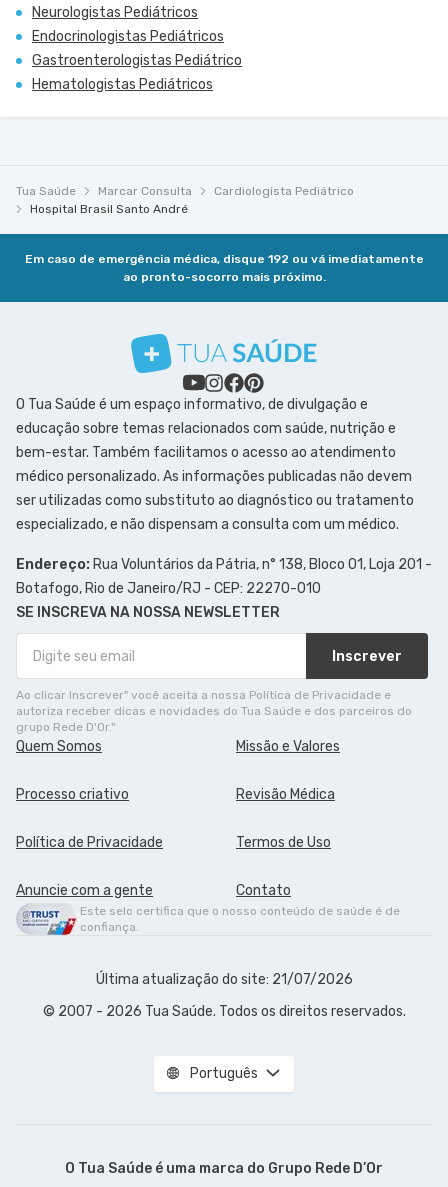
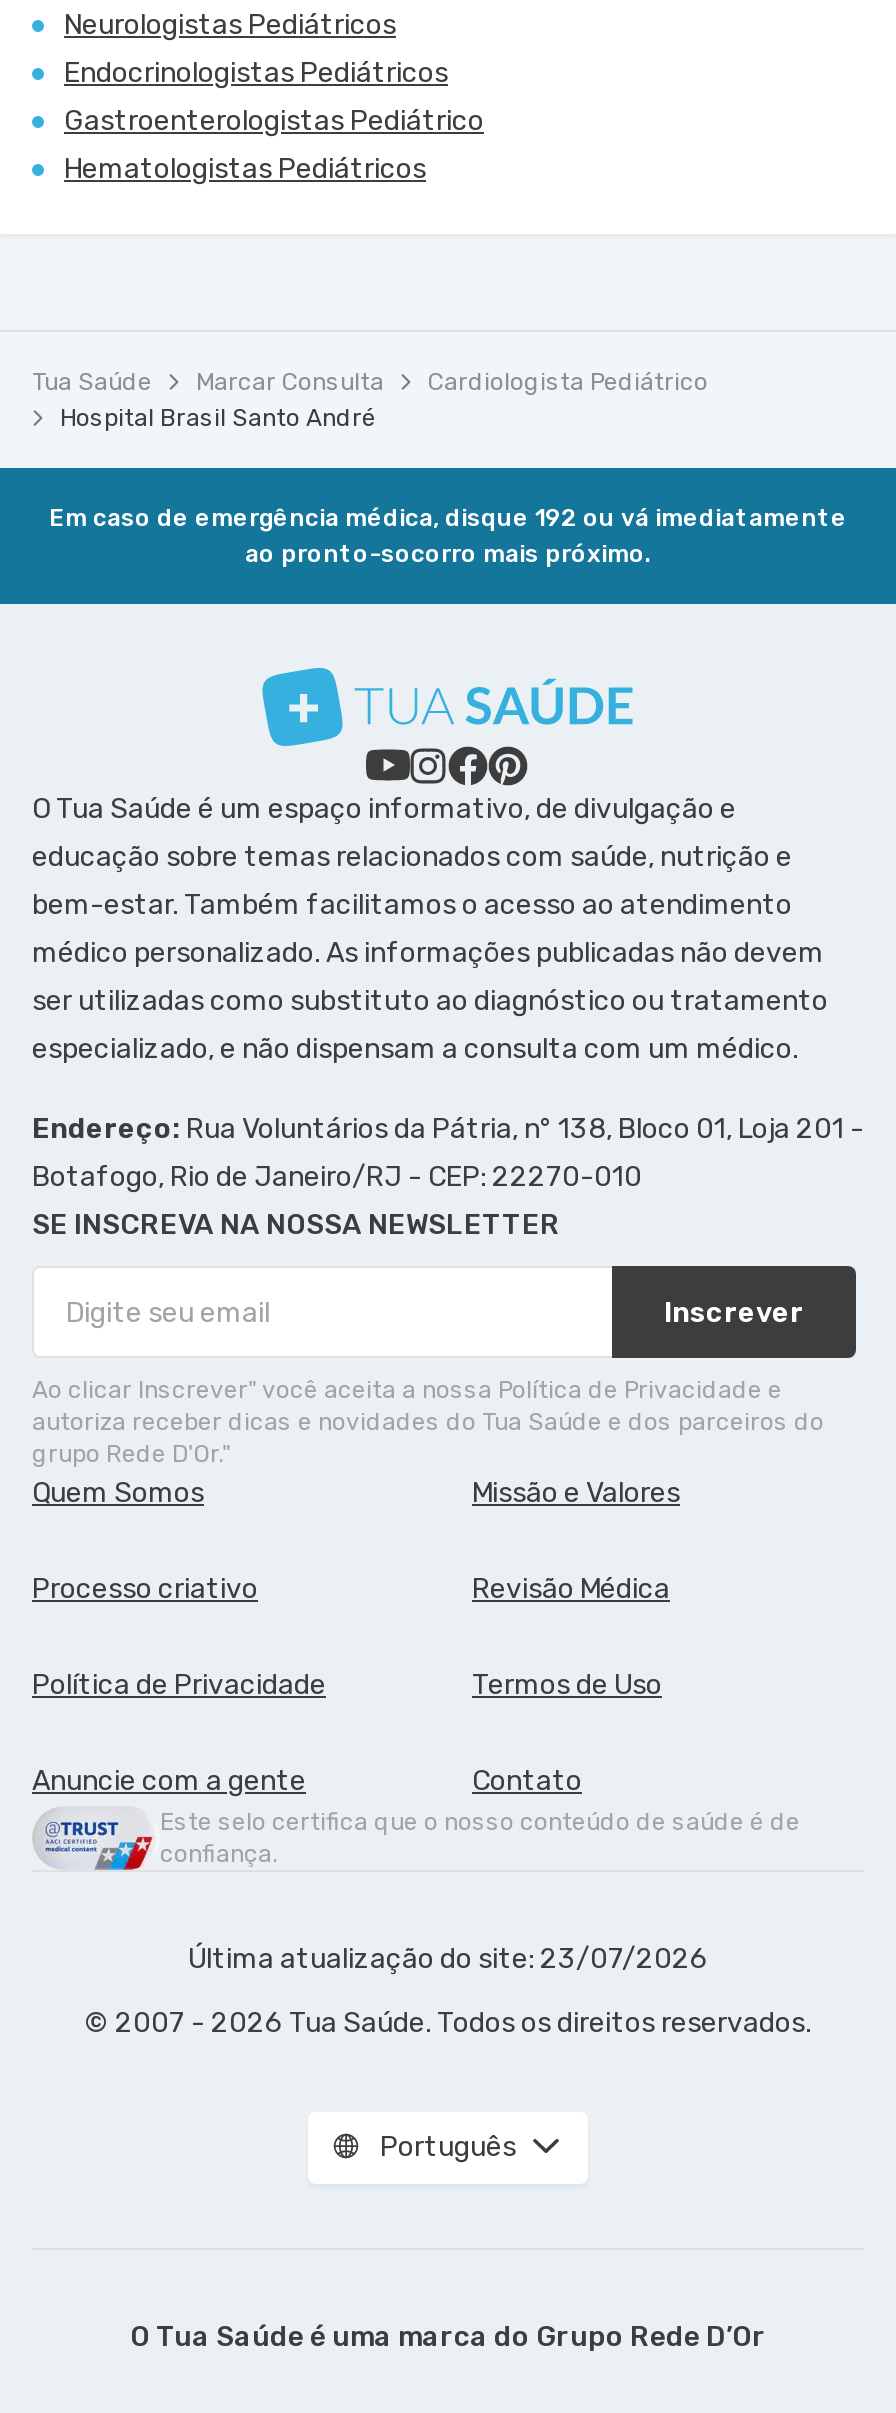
- Última atualização do site: 21/07/2026
+ Última atualização do site: 23/07/2026
